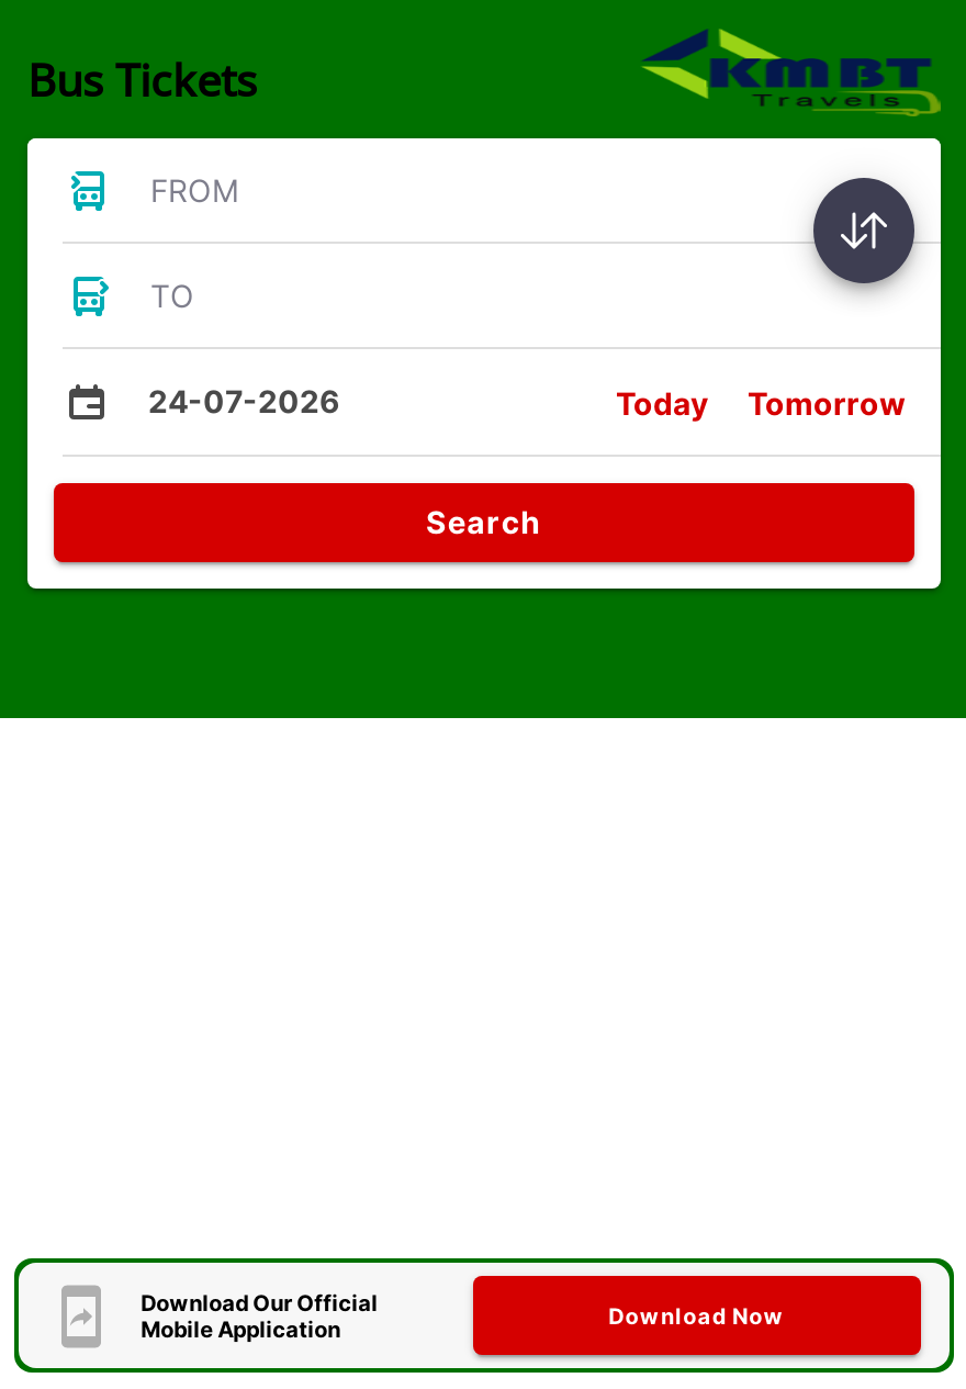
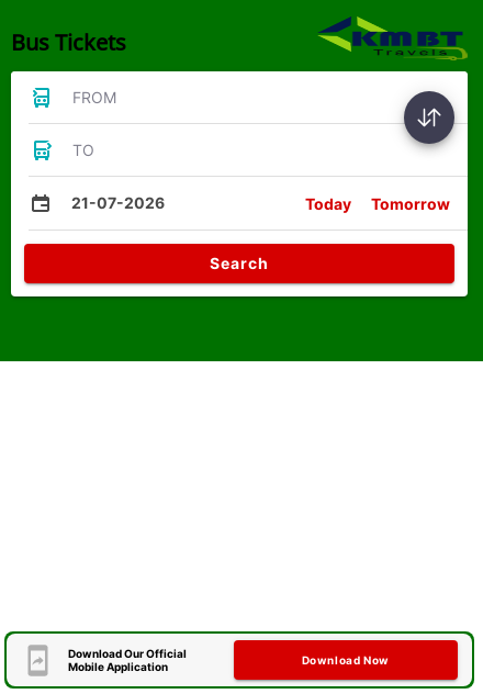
- 24-07-2026
+ 21-07-2026
